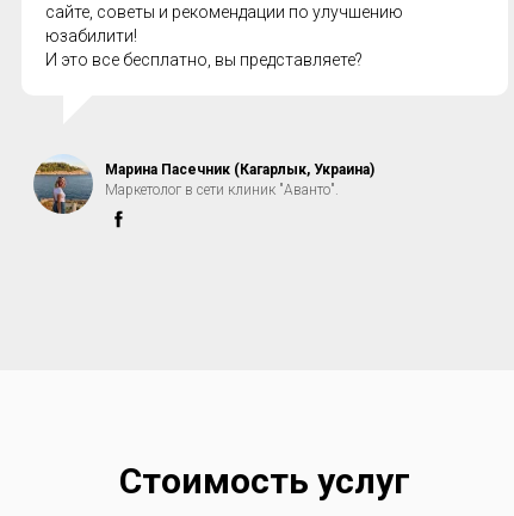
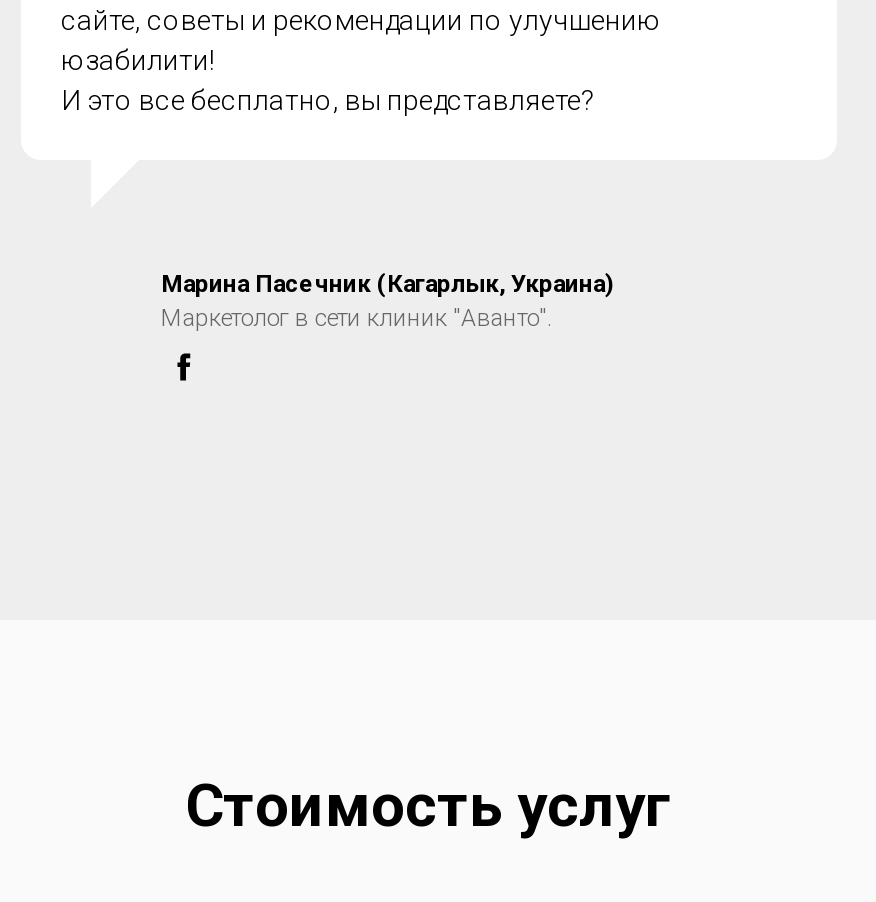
- [image]
